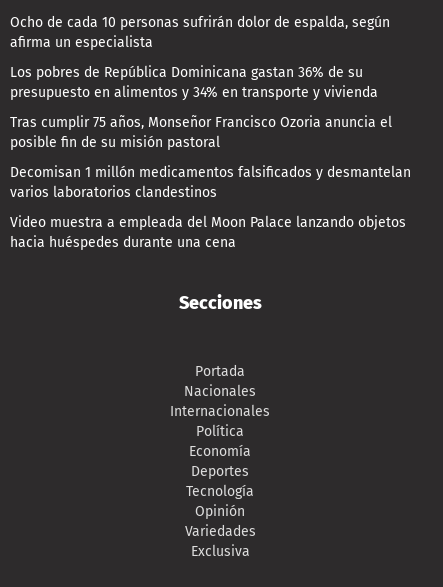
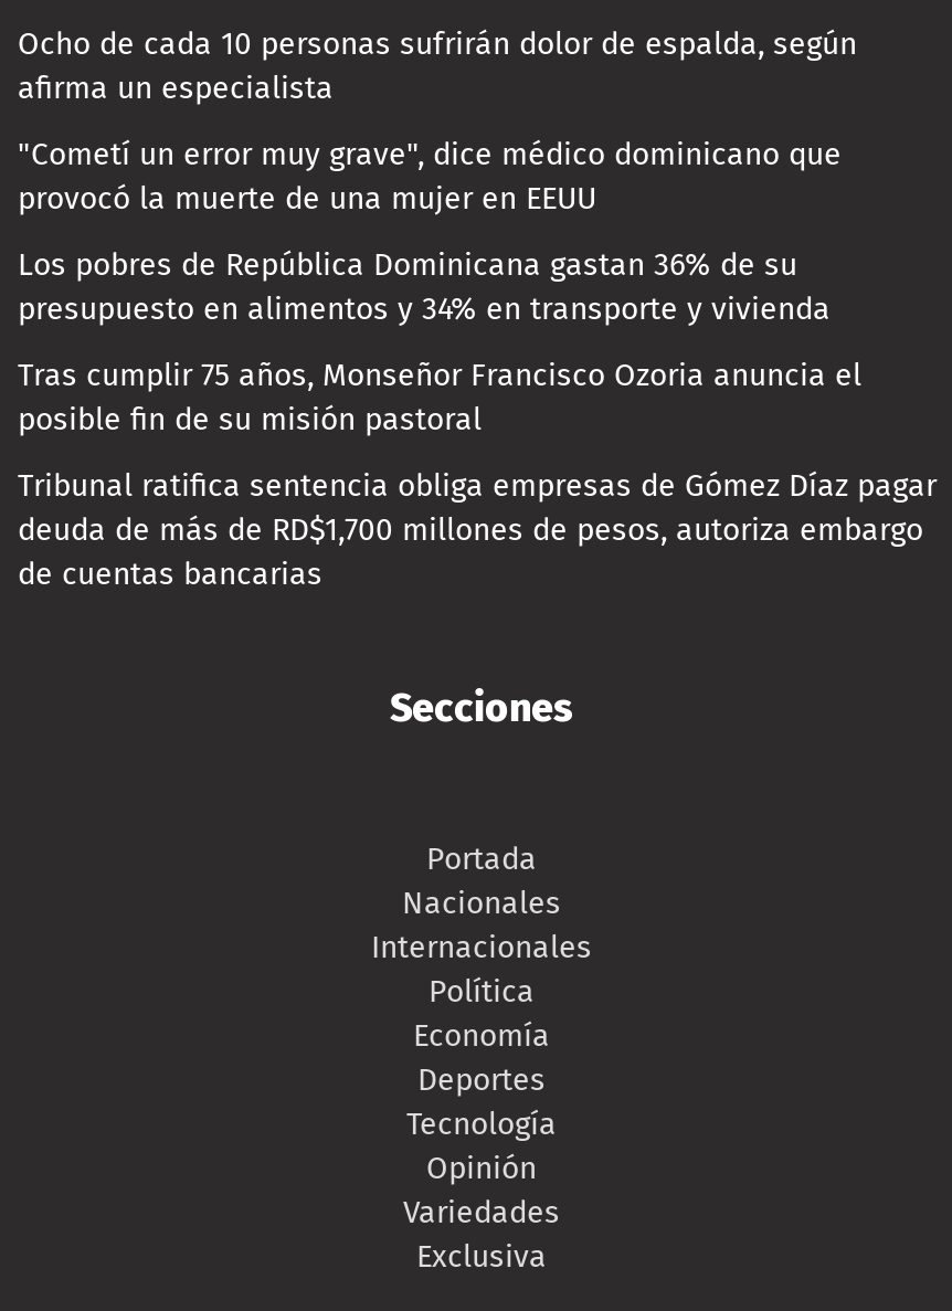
+ "Cometí un error muy grave", dice médico dominicano que
+ provocó la muerte de una mujer en EEUU

moved down: Los pobres de República Dominicana gastan 36% de su | presupuesto en alimentos y 34% en transporte y vivienda | Tras cumplir 75 años, Monseñor Francisco Ozoria anuncia el | posible fin de su misión pastoral

- Decomisan 1 millón medicamentos falsificados y desmantelan
- varios laboratorios clandestinos
- Video muestra a empleada del Moon Palace lanzando objetos
- hacia huéspedes durante una cena
+ Tribunal ratifica sentencia obliga empresas de Gómez Díaz pagar
+ deuda de más de RD$1,700 millones de pesos, autoriza embargo
+ de cuentas bancarias
